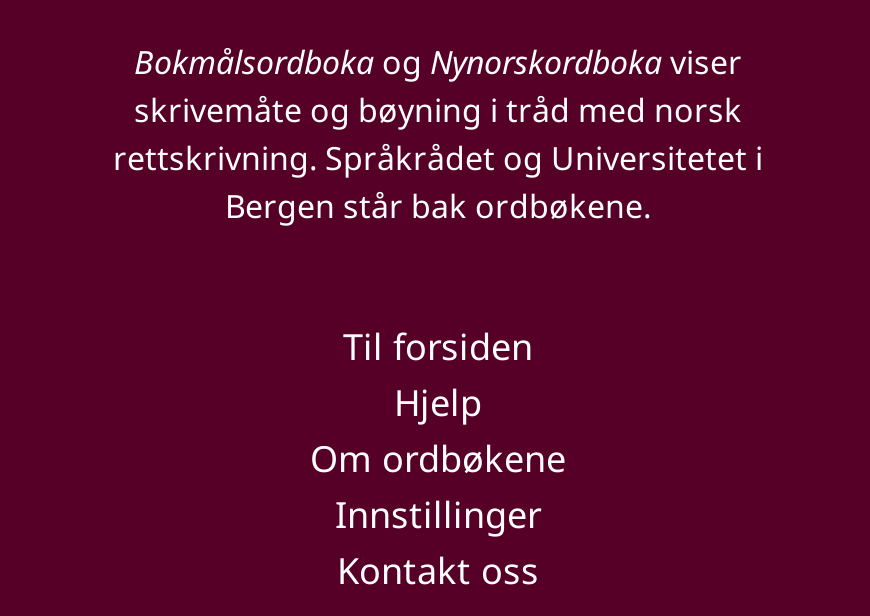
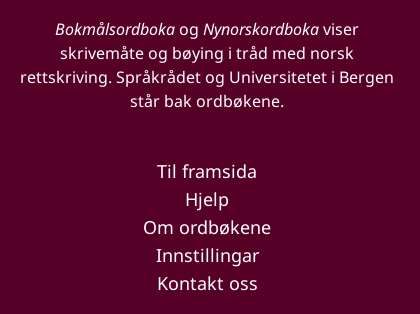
- skrivemåte og bøyning i tråd med norsk
- rettskrivning. Språkrådet og Universitetet i
- Bergen står bak ordbøkene.
+ skrivemåte og bøying i tråd med norsk
+ rettskriving. Språkrådet og Universitetet i Bergen
+ står bak ordbøkene.

- Til forsiden
+ Til framsida

- Innstillinger
+ Innstillingar
